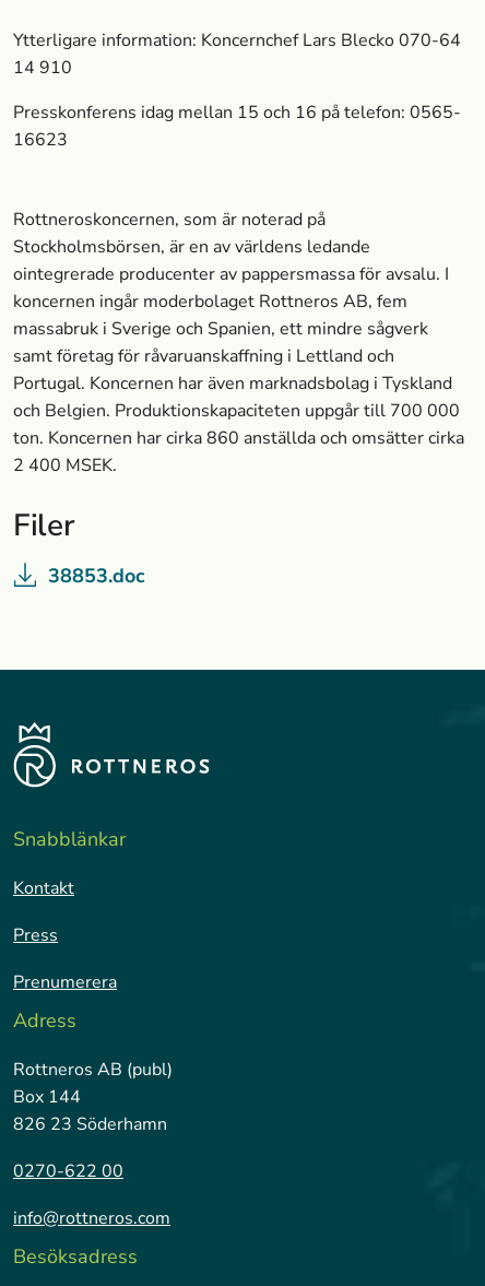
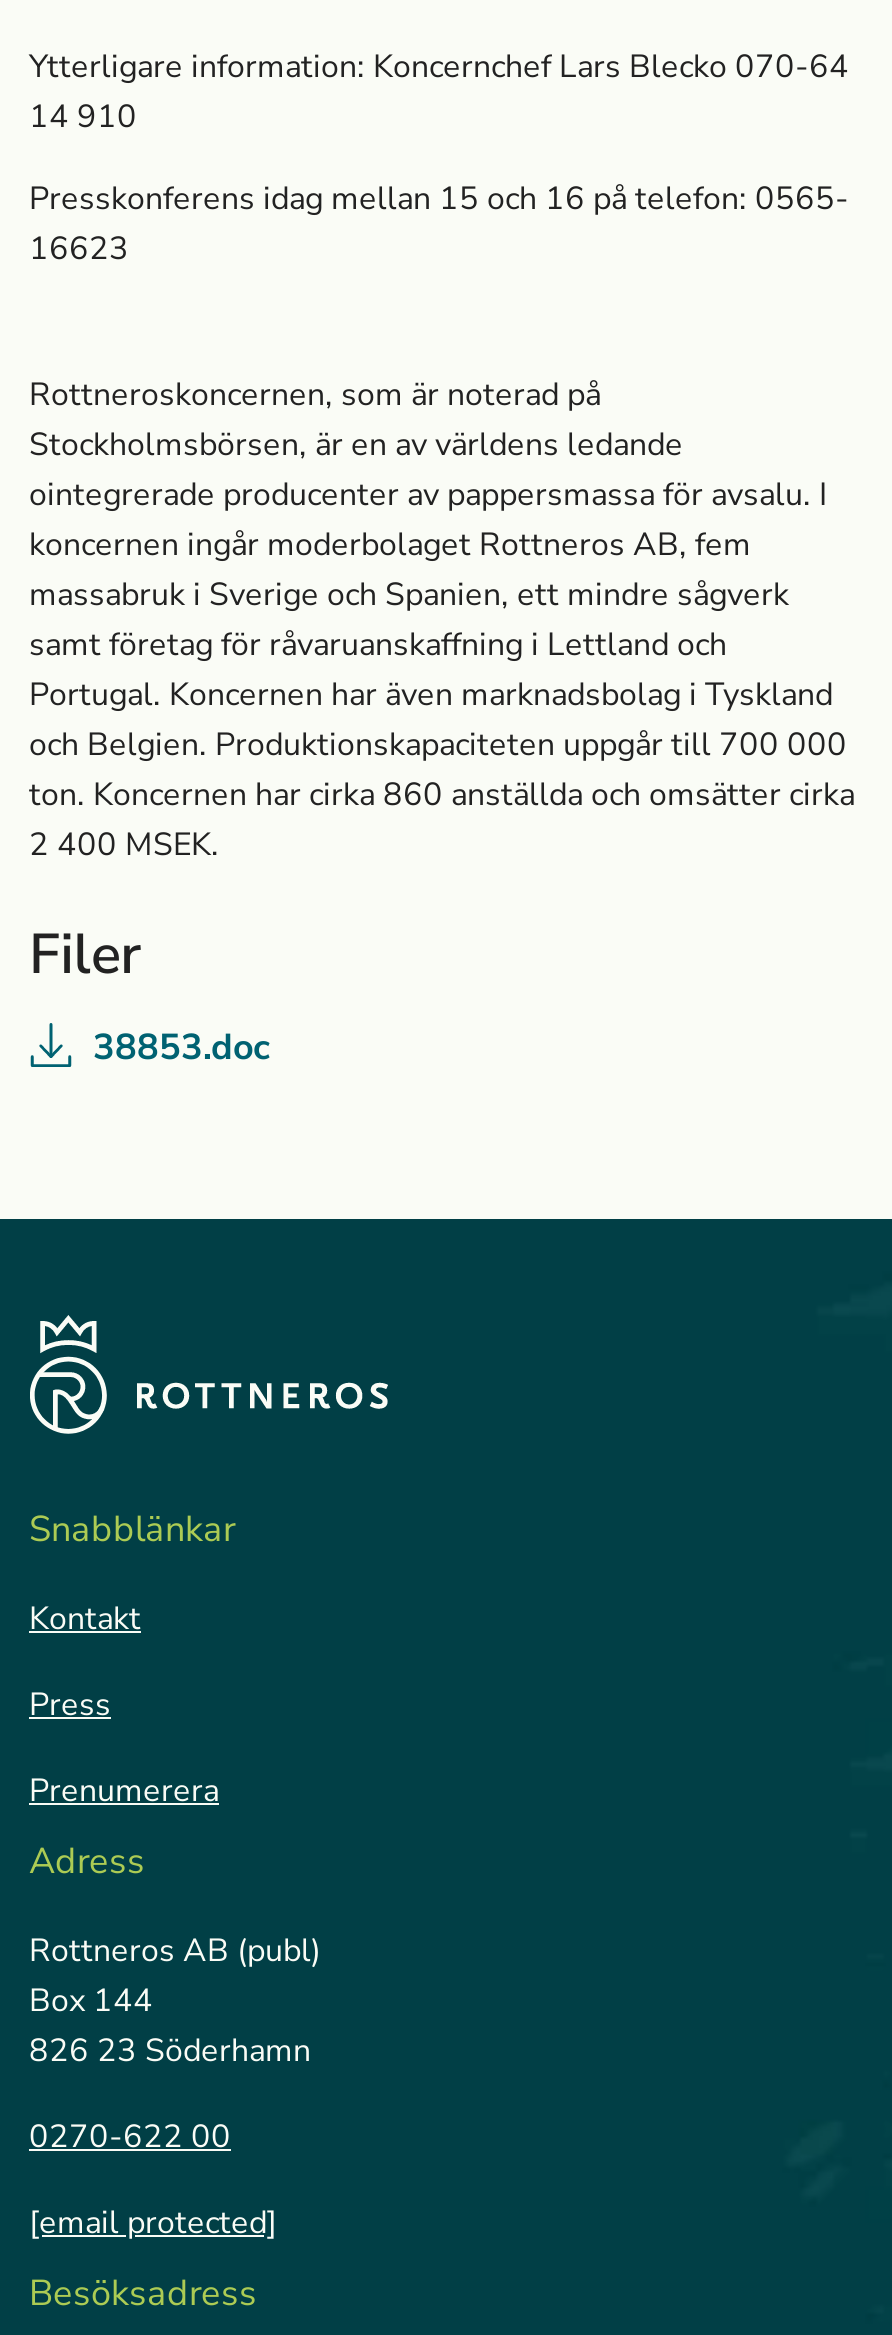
- info@rottneros.com
+ [email protected]
